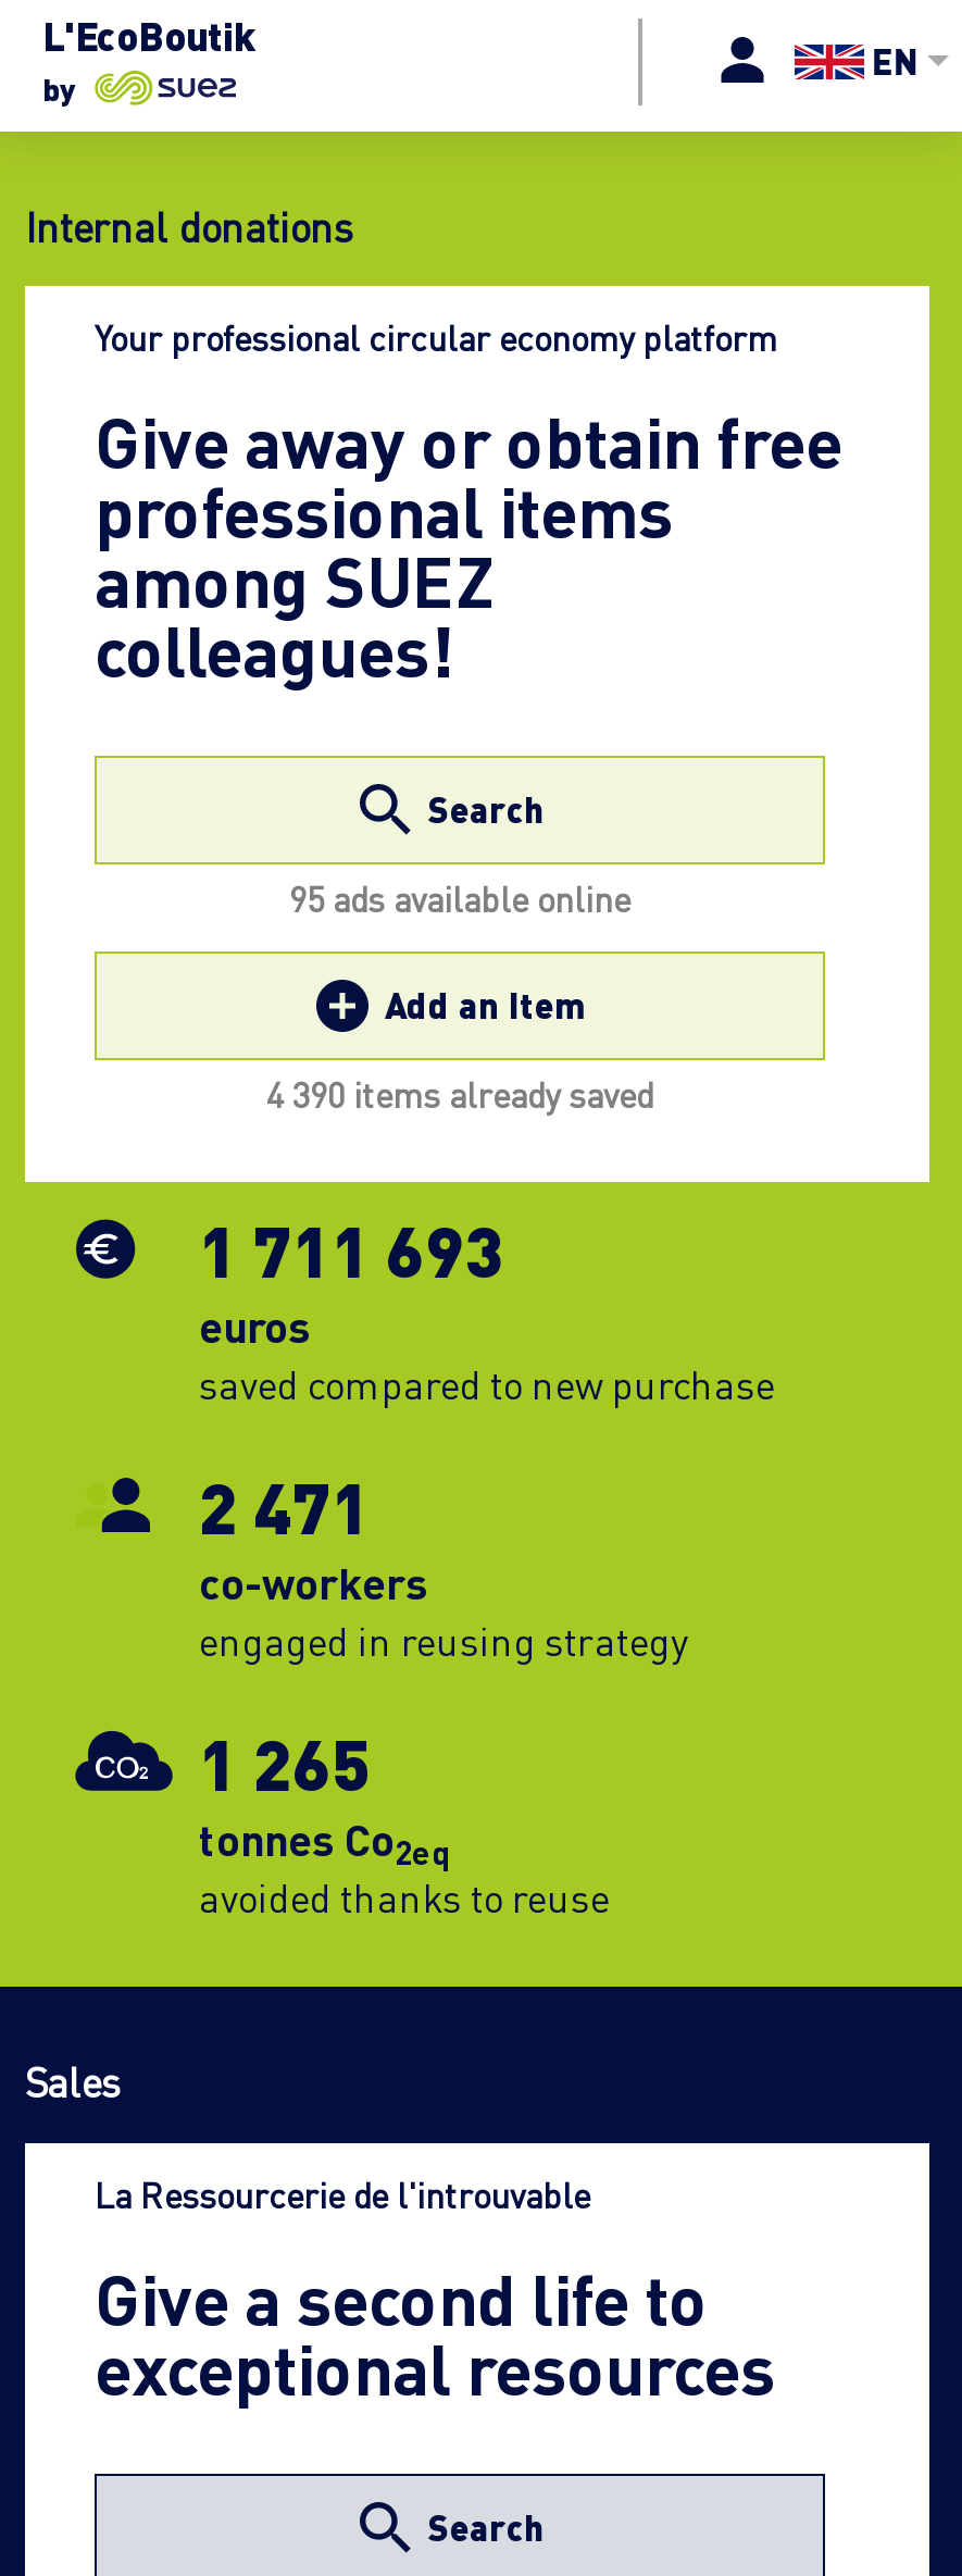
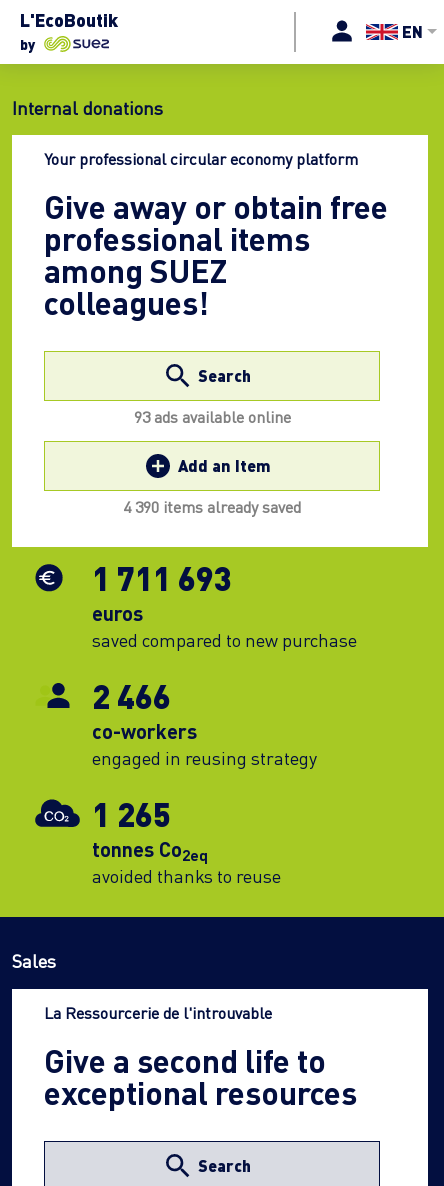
- 95 ads available online
+ 93 ads available online

- 2 471
+ 2 466
